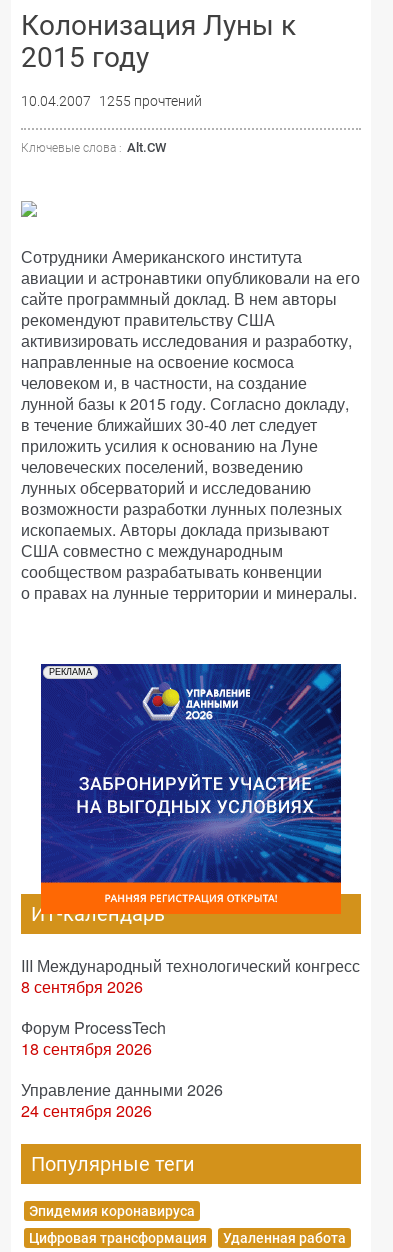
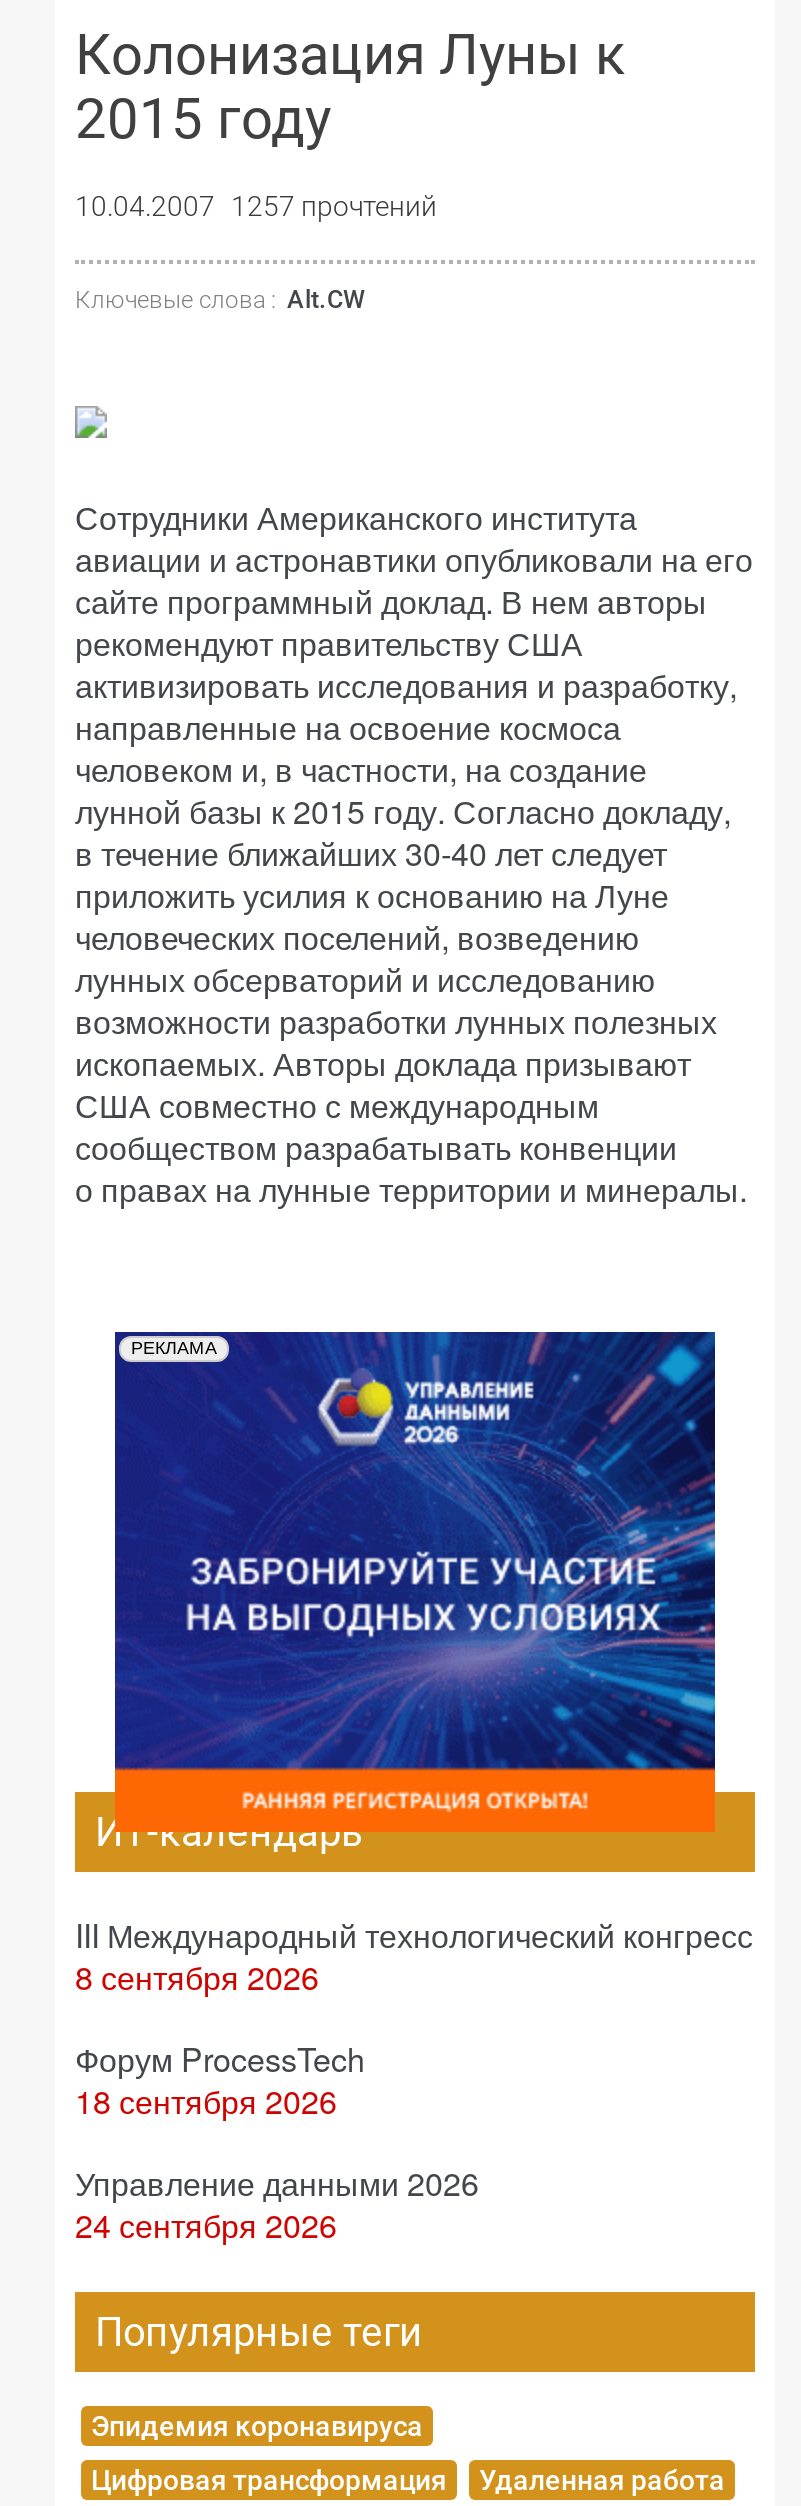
- 10.04.2007 1255 прочтений
+ 10.04.2007 1257 прочтений
